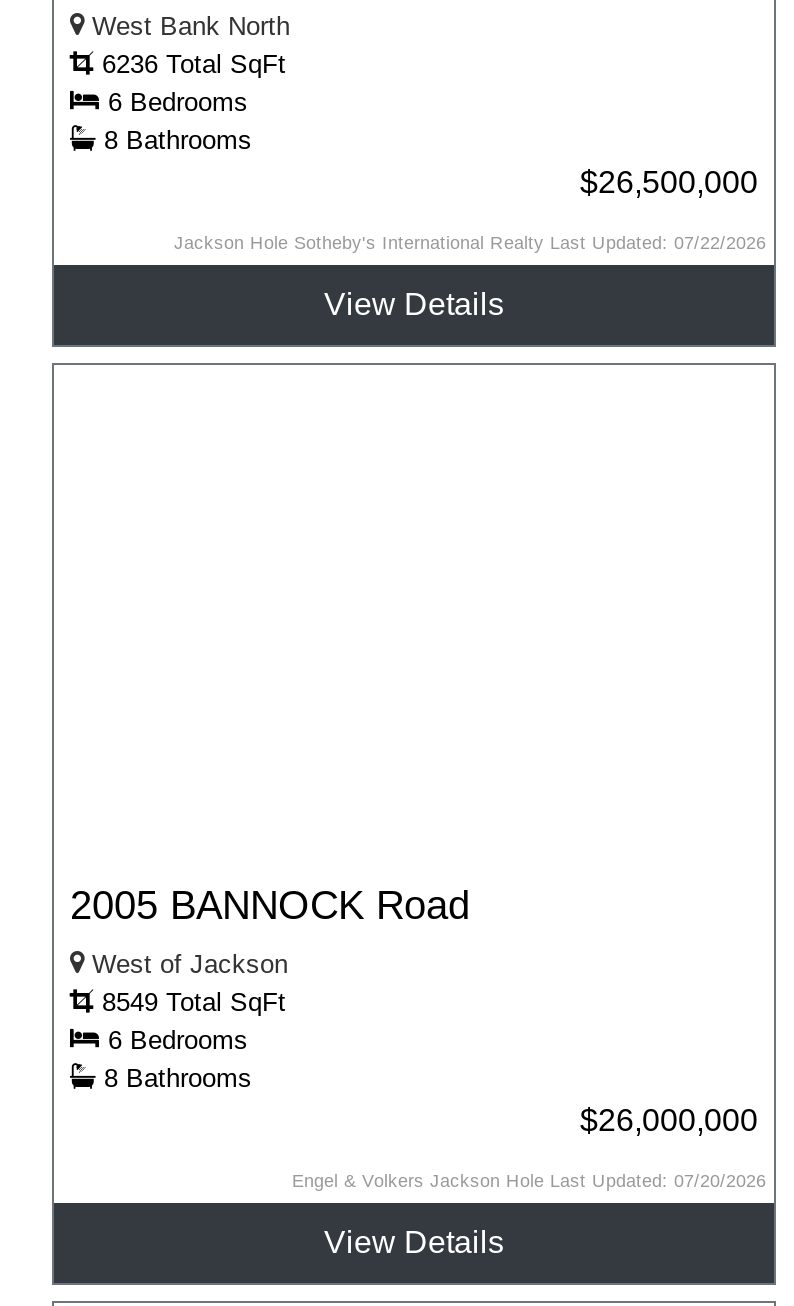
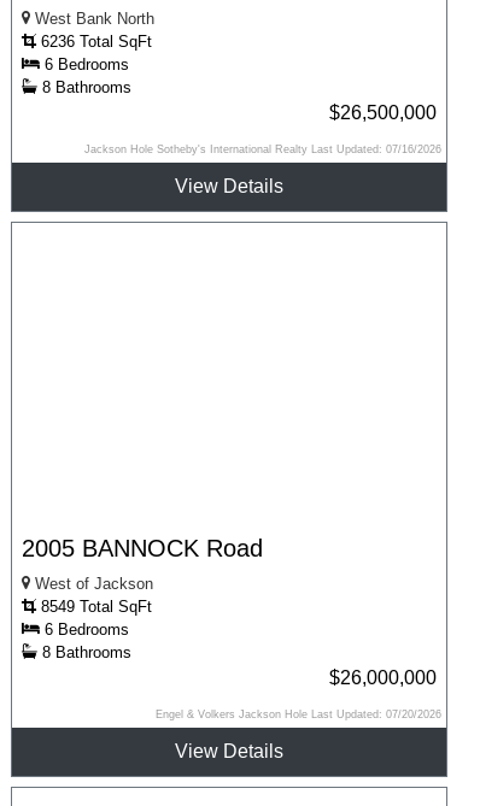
- Jackson Hole Sotheby's International Realty Last Updated: 07/22/2026
+ Jackson Hole Sotheby's International Realty Last Updated: 07/16/2026
